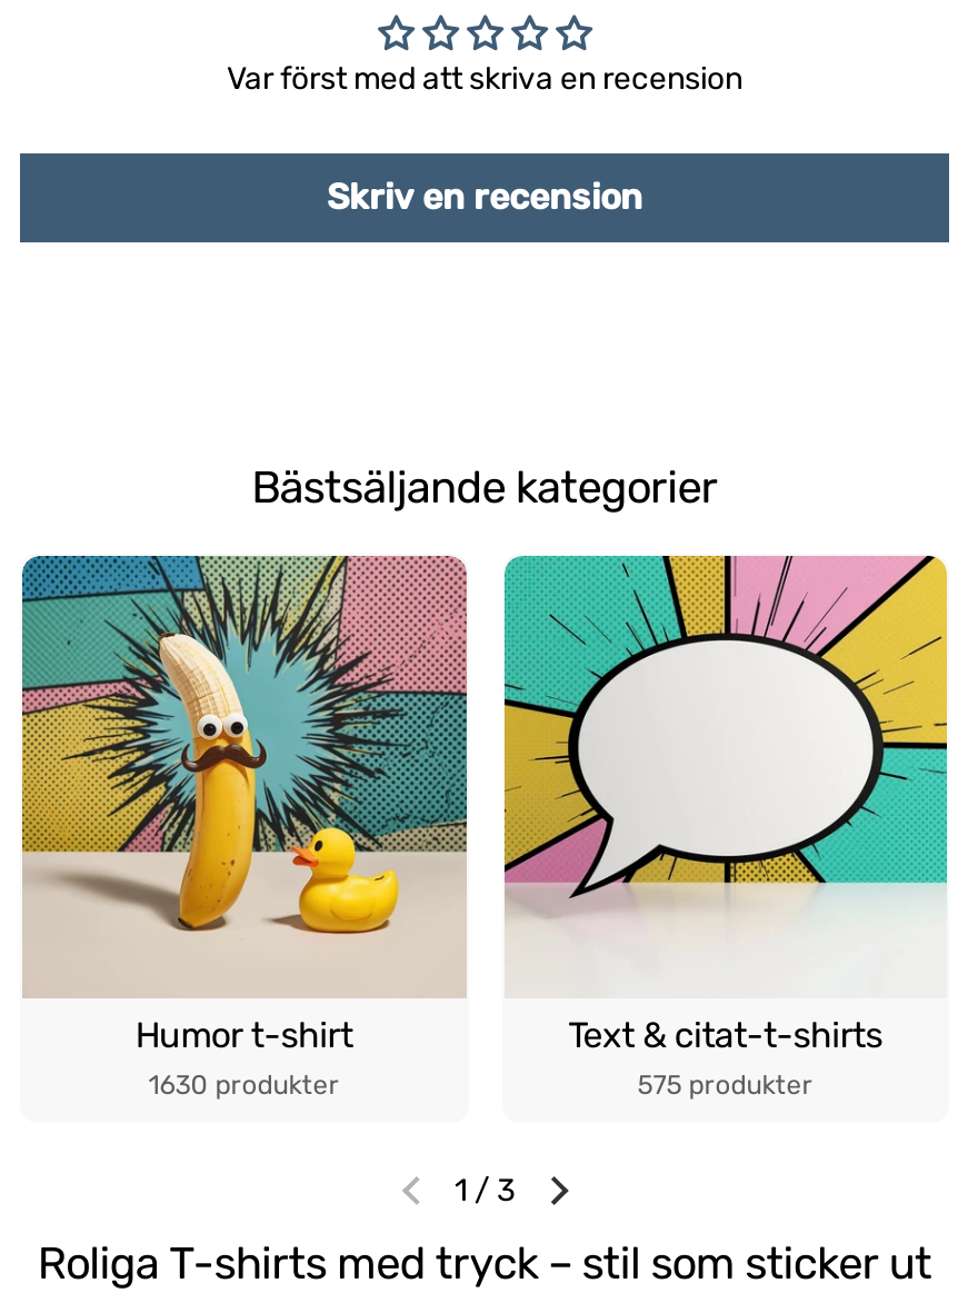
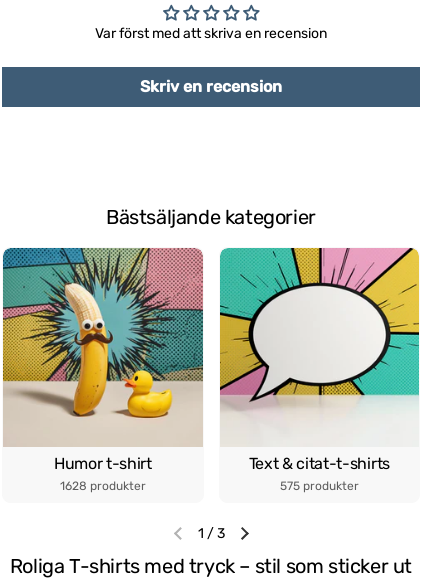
- 1630 produkter
+ 1628 produkter
